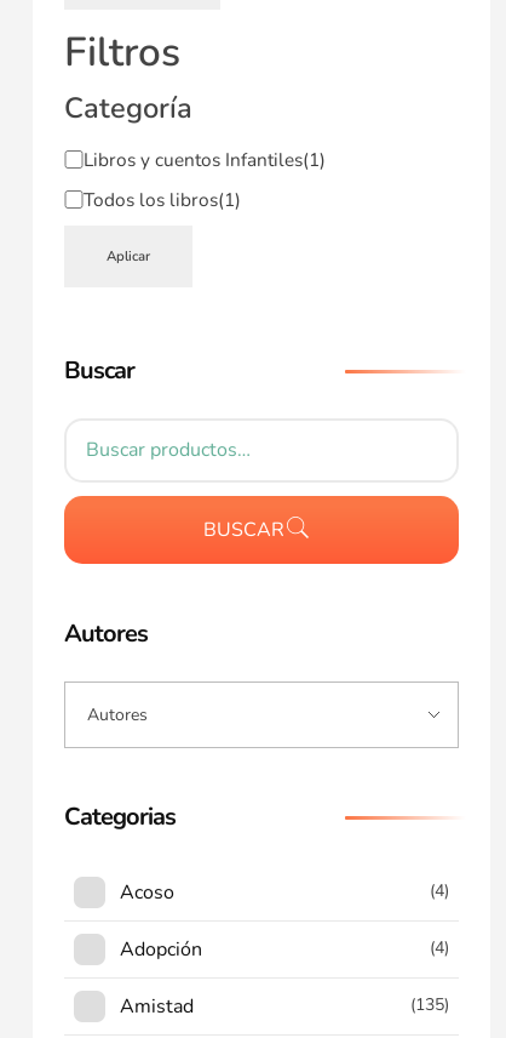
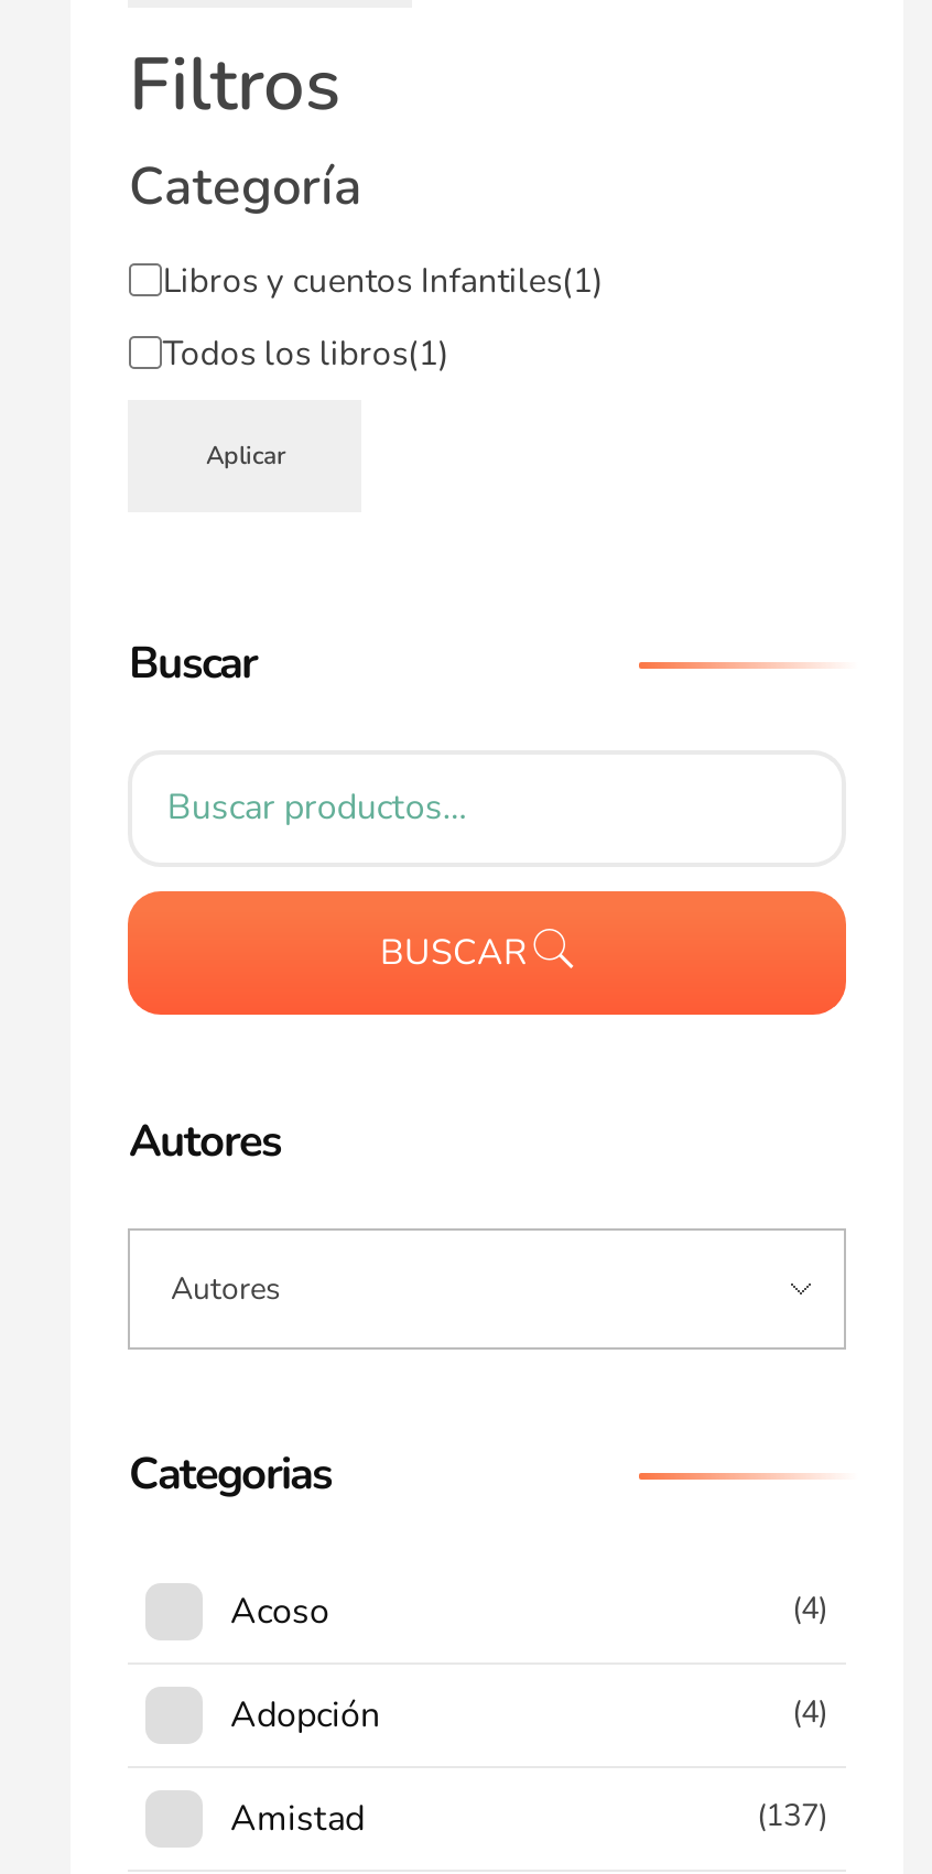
- (135)
+ (137)
